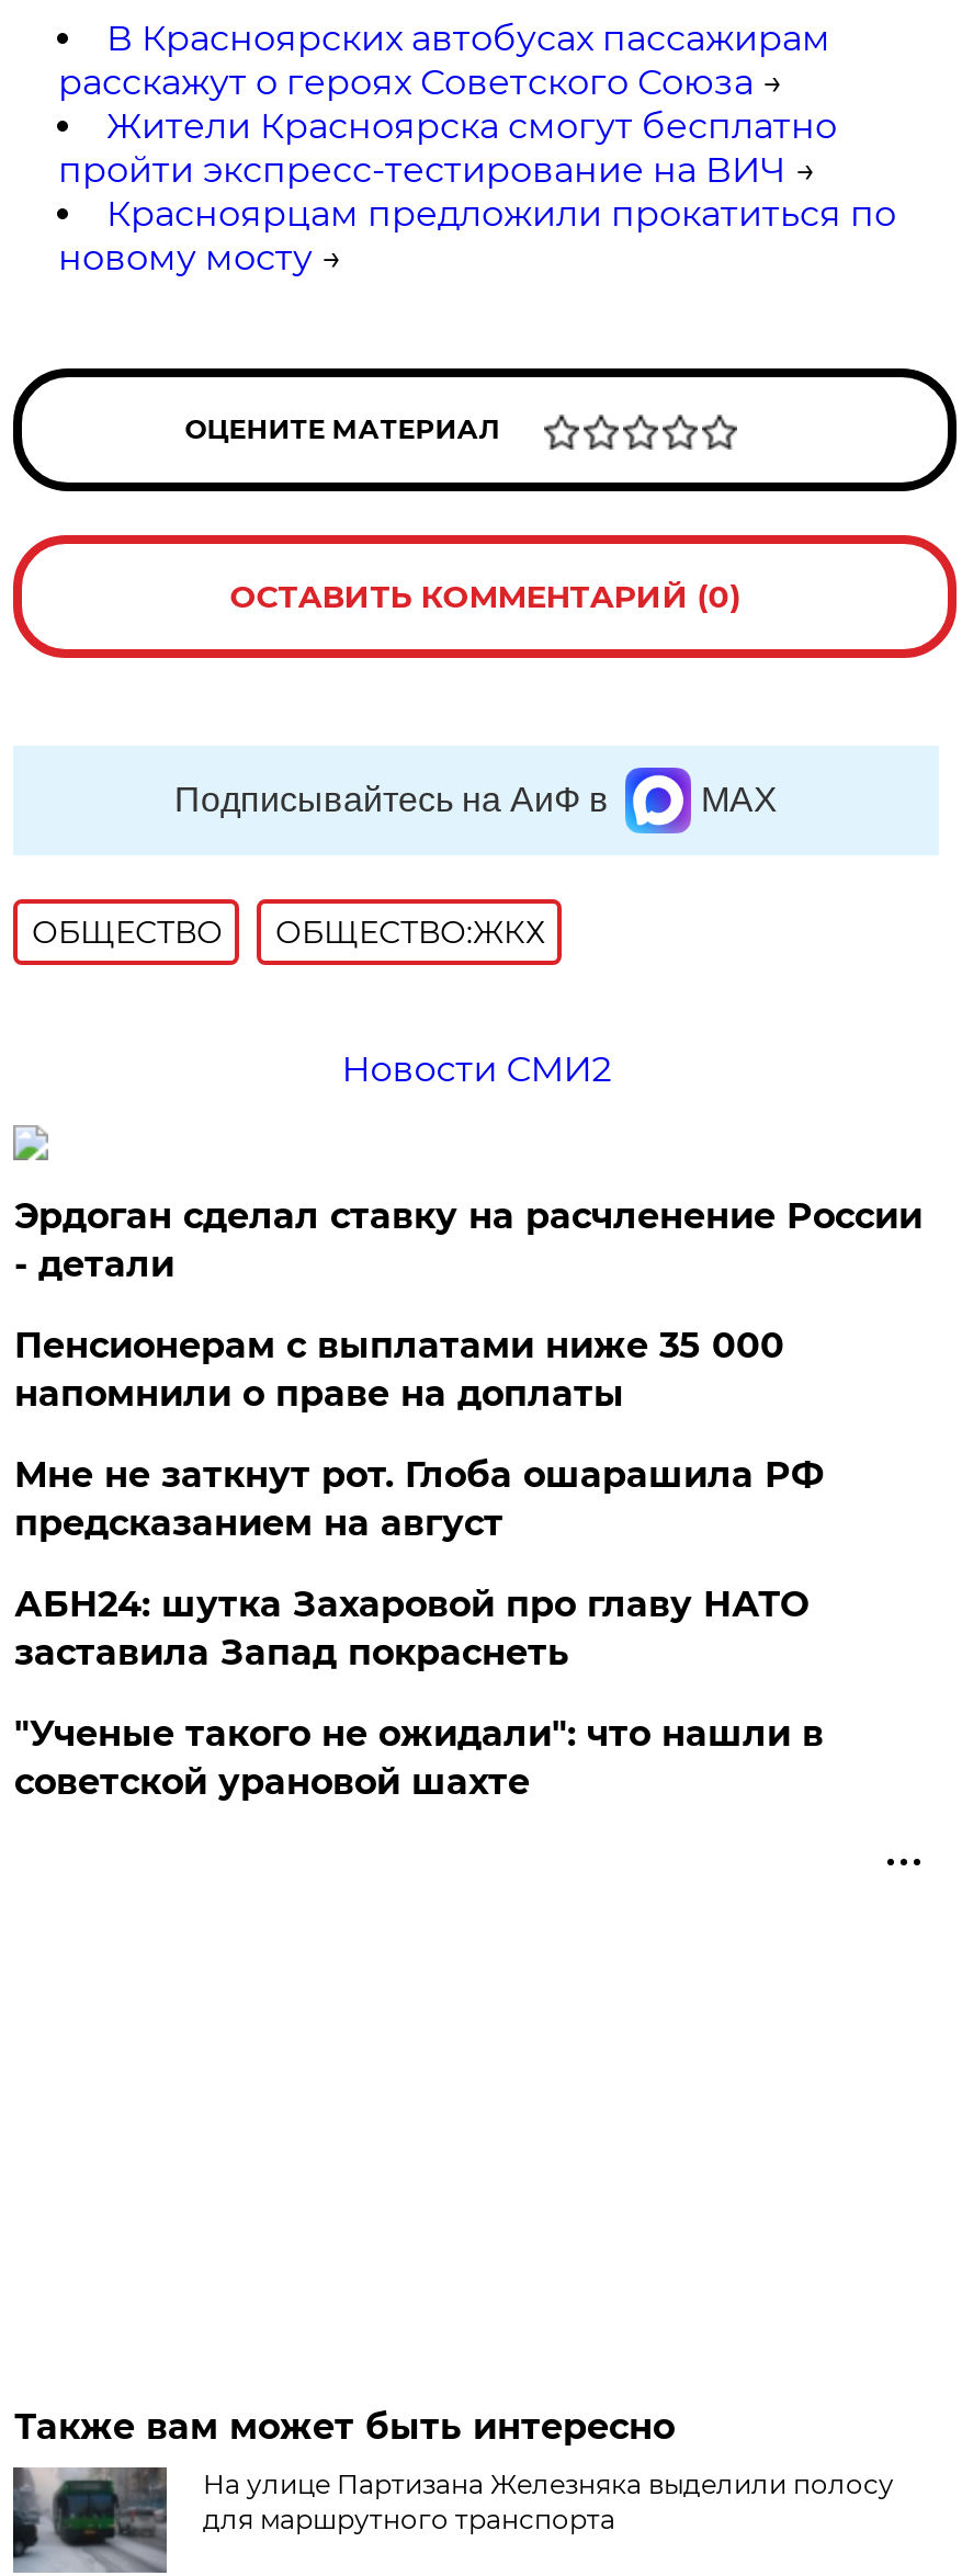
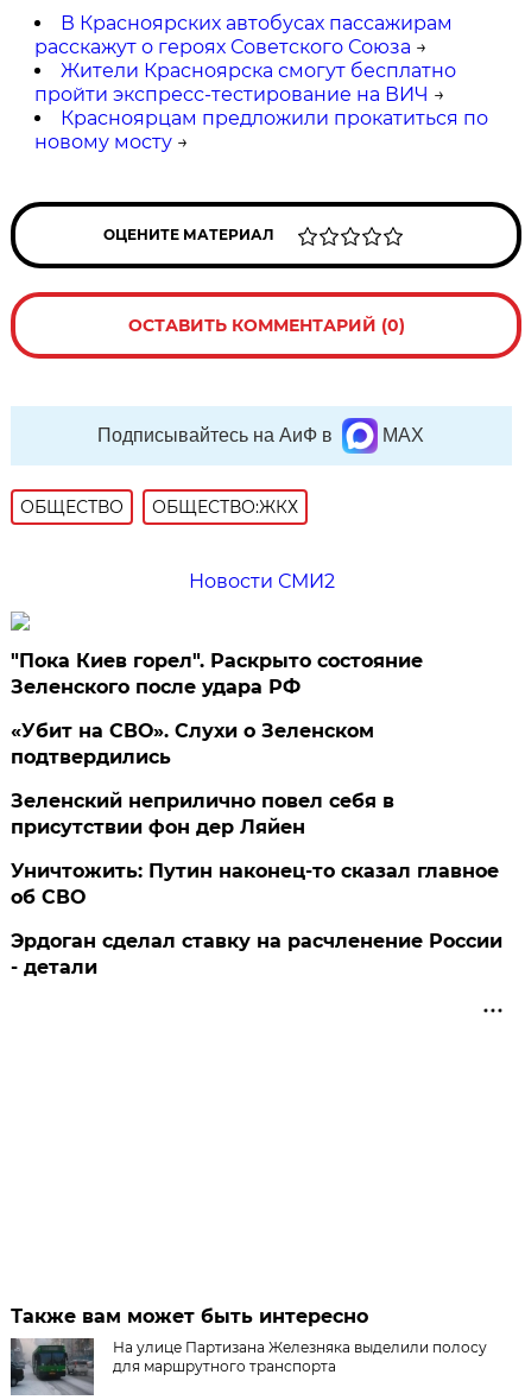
+ "Пока Киев горел". Раскрыто состояние
+ Зеленского после удара РФ
+ «Убит на СВО». Слухи о Зеленском
+ подтвердились
+ Зеленский неприлично повел cебя в
+ присутствии фон дер Ляйен
+ Уничтожить: Путин наконец-то сказал главное
+ об СВО

moved down: Эрдоган сделал ставку на расчленение России | - детали

- Пенсионерам с выплатами ниже 35 000
- напомнили о праве на доплаты
- Мне не заткнут рот. Глоба ошарашила РФ
- предсказанием на август
- АБН24: шутка Захаровой про главу НАТО
- заставила Запад покраснеть
- "Ученые такого не ожидали": что нашли в
- советской урановой шахте
